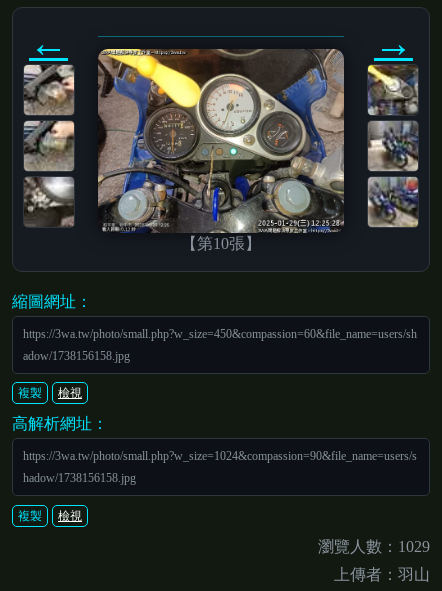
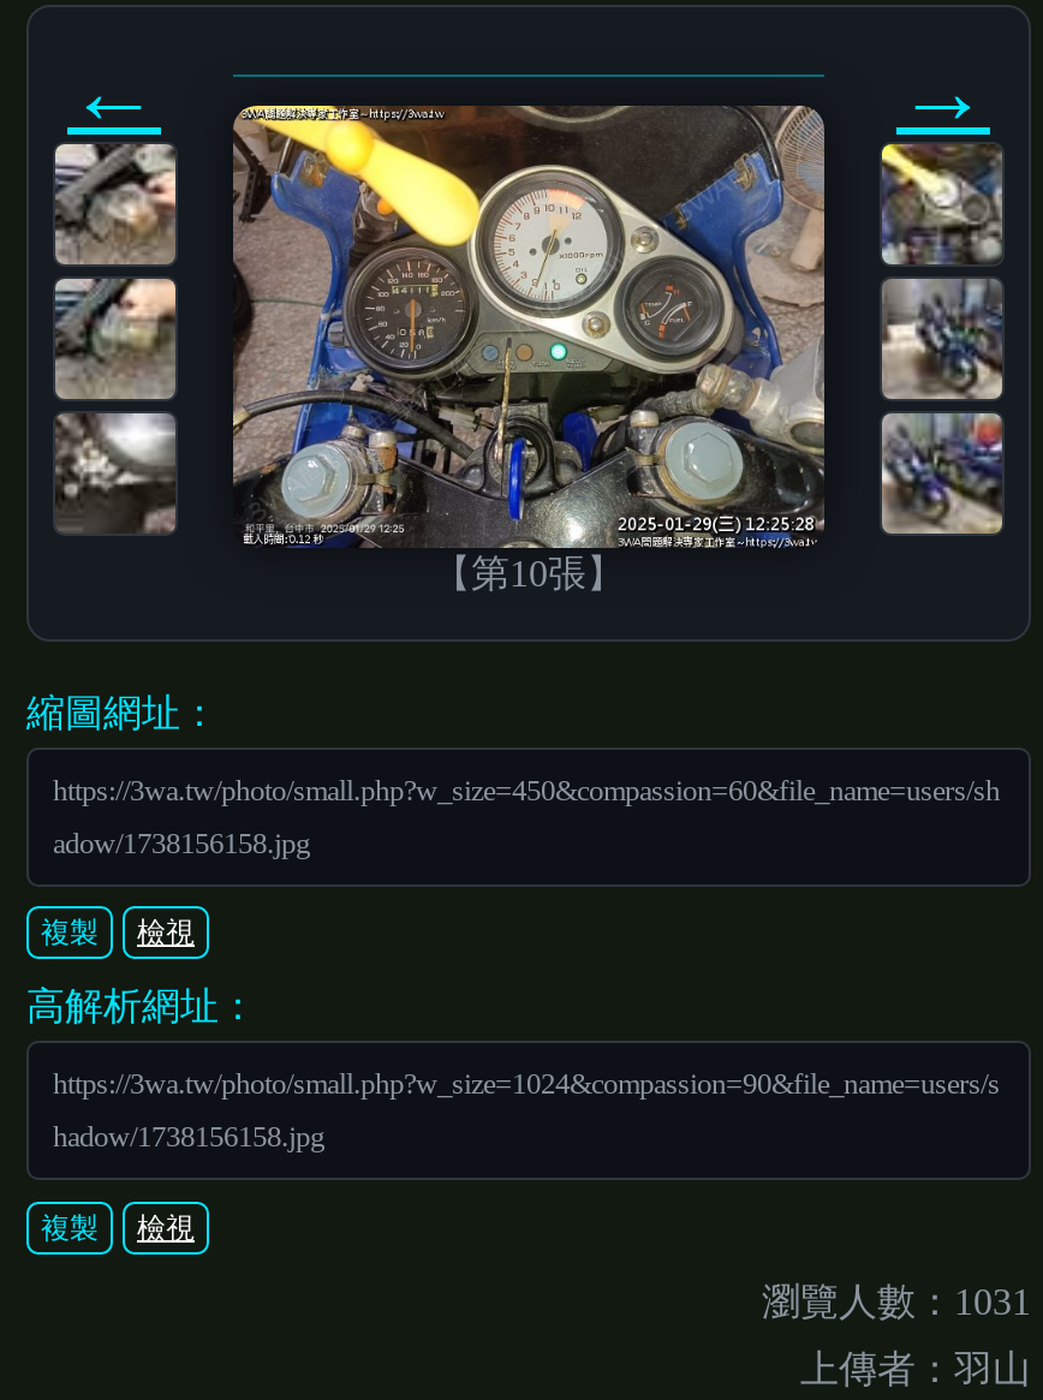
- 瀏覽人數：1029
+ 瀏覽人數：1031
